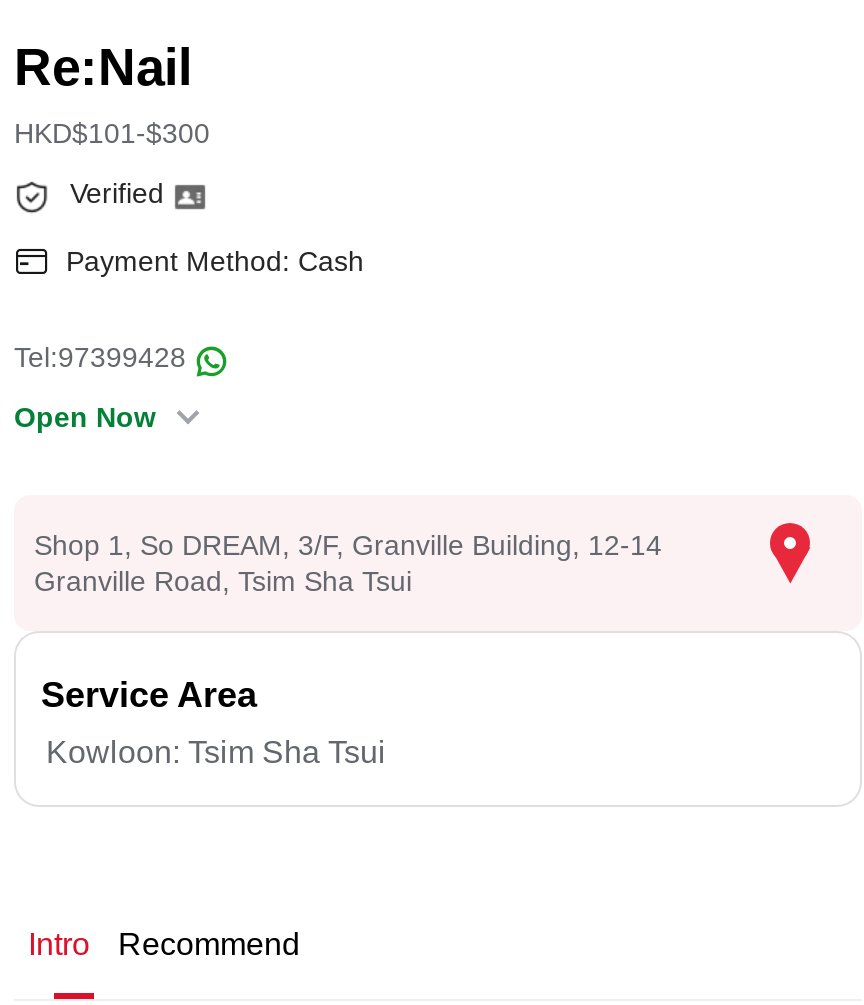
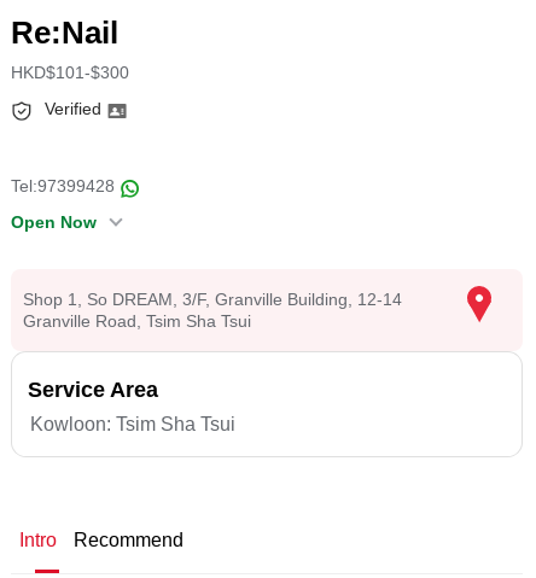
- Payment Method: Cash
